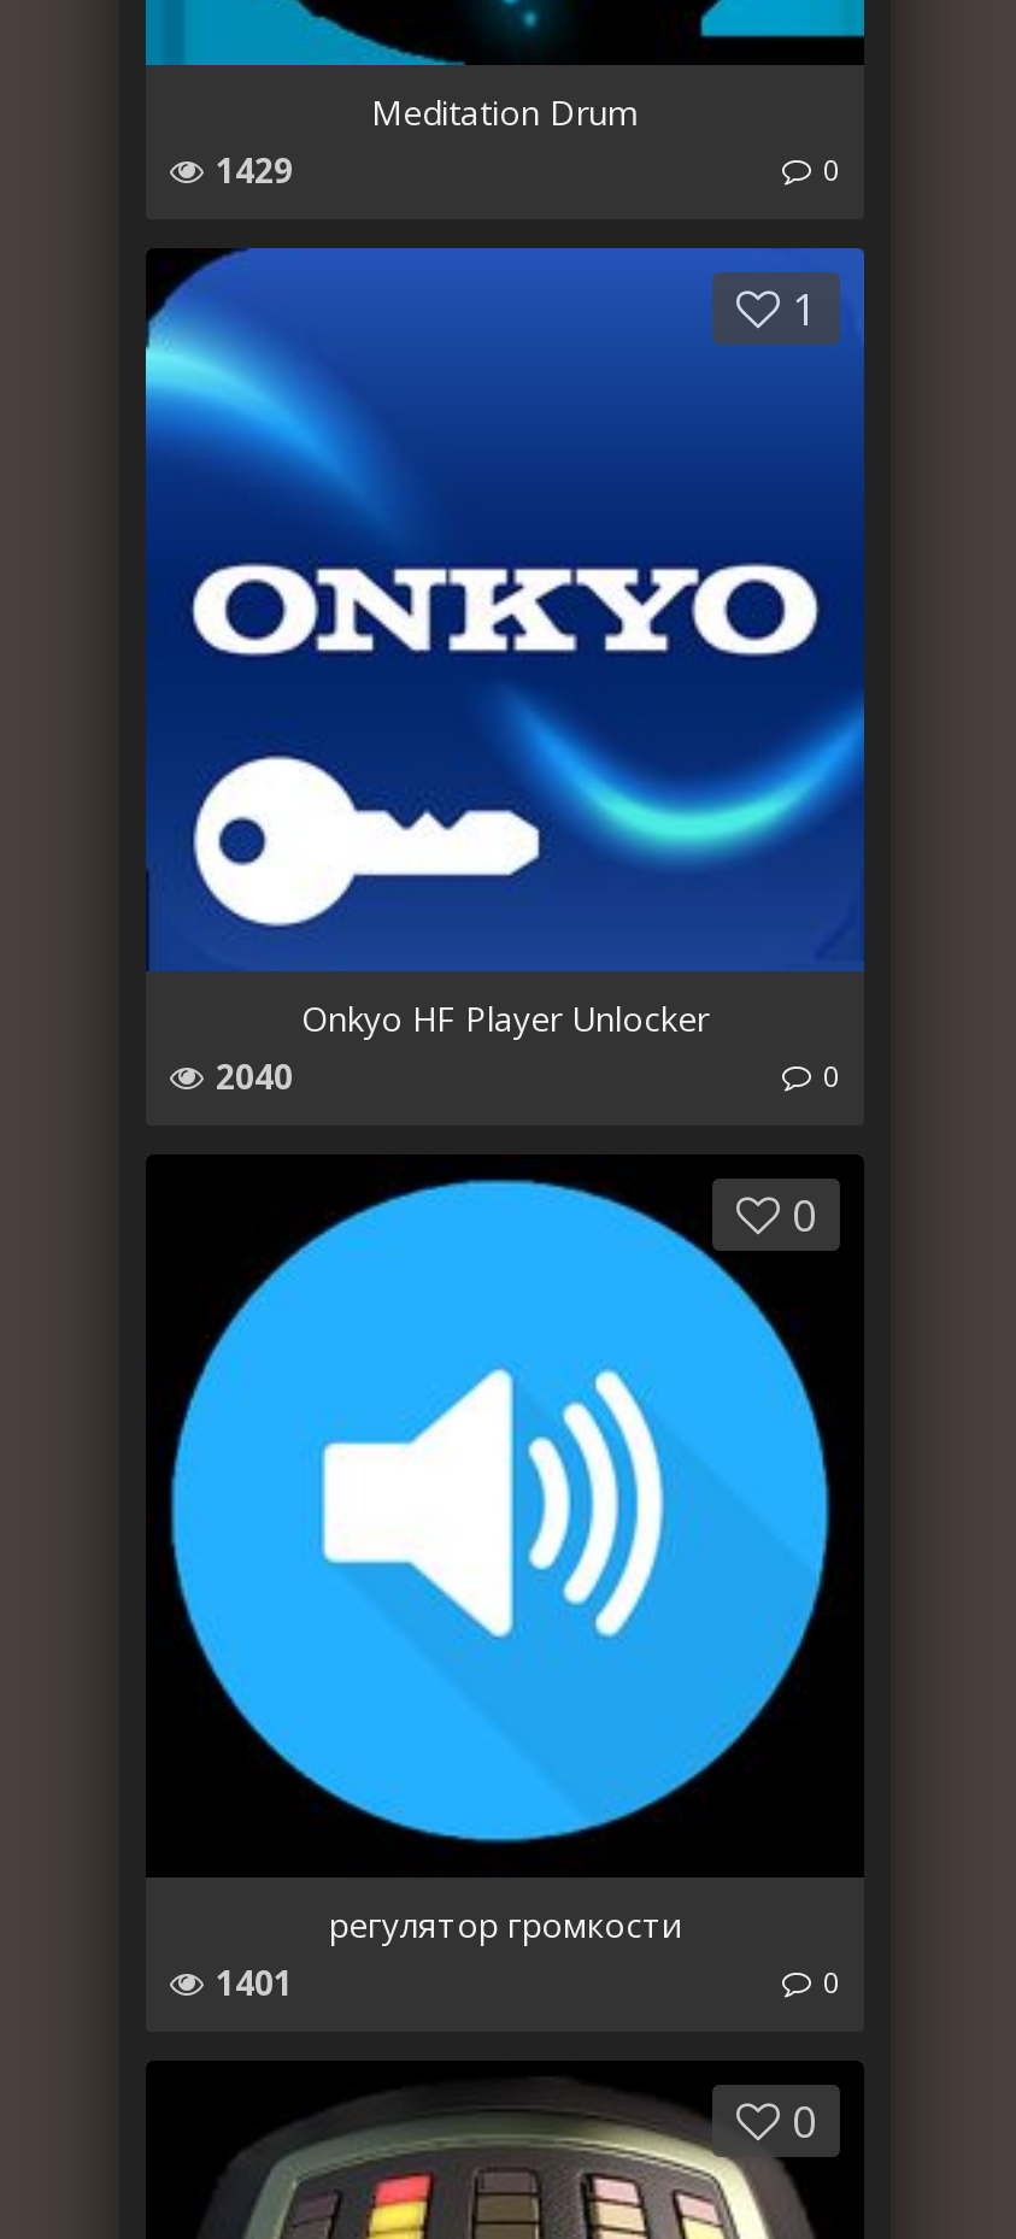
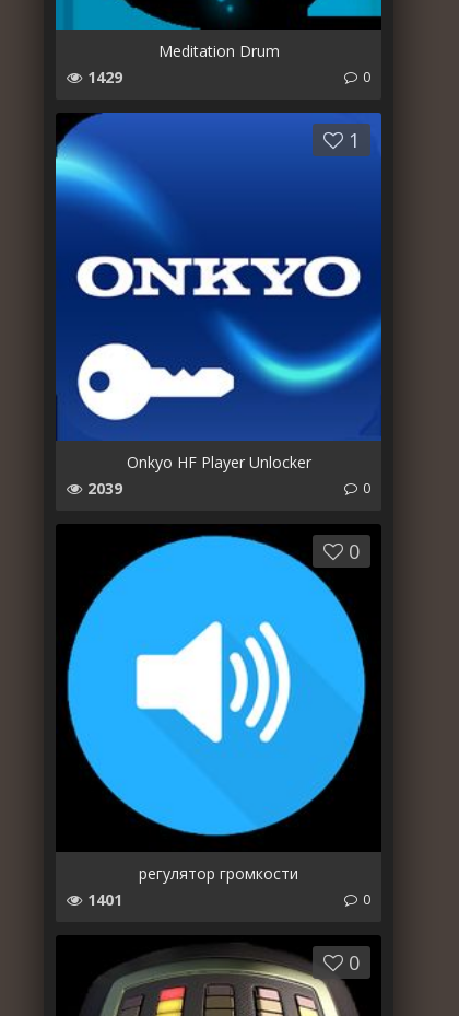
- 2040
+ 2039
